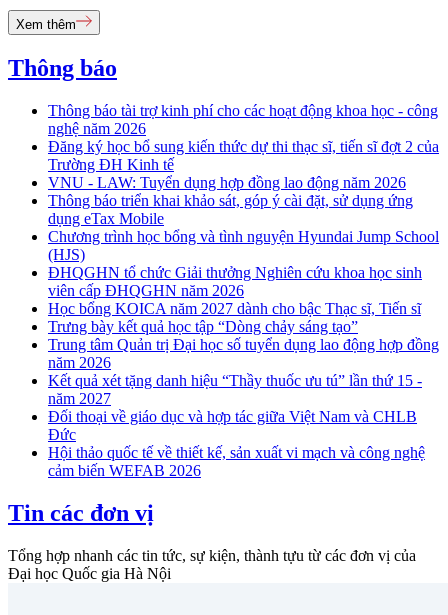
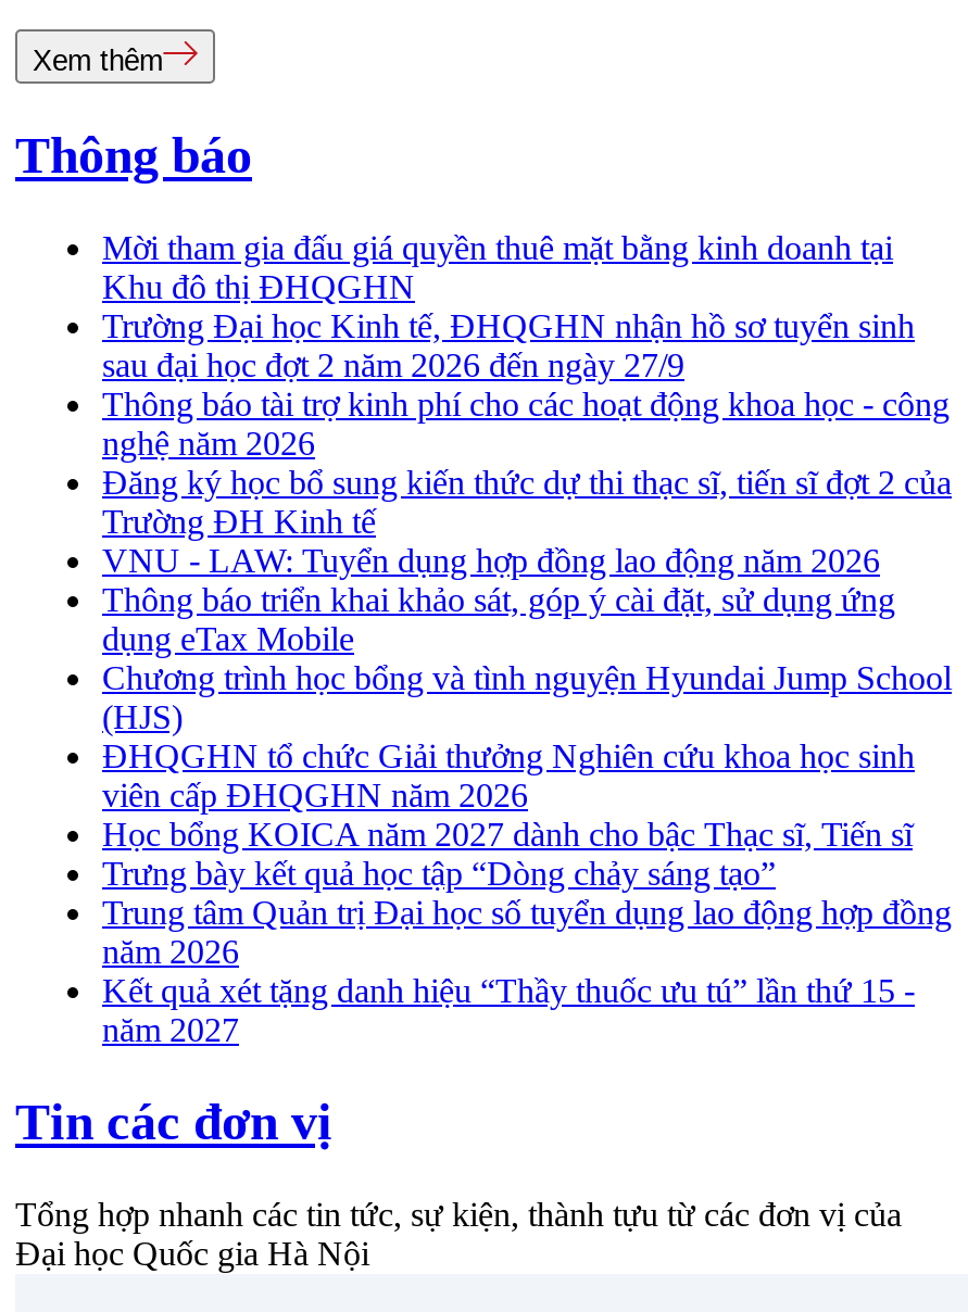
+ Mời tham gia đấu giá quyền thuê mặt bằng kinh doanh tại
+ Khu đô thị ĐHQGHN
+ Trường Đại học Kinh tế, ĐHQGHN nhận hồ sơ tuyển sinh
+ sau đại học đợt 2 năm 2026 đến ngày 27/9

moved down: Thông báo tài trợ kinh phí cho các hoạt động khoa học - công | nghệ năm 2026 | Đăng ký học bổ sung kiến thức dự thi thạc sĩ, tiến sĩ đợt 2 của | ... | Kết quả xét tặng danh hiệu “Thầy thuốc ưu tú” lần thứ 15 - | năm 2027

- Đối thoại về giáo dục và hợp tác giữa Việt Nam và CHLB
- Đức
- Hội thảo quốc tế về thiết kế, sản xuất vi mạch và công nghệ
- cảm biến WEFAB 2026
